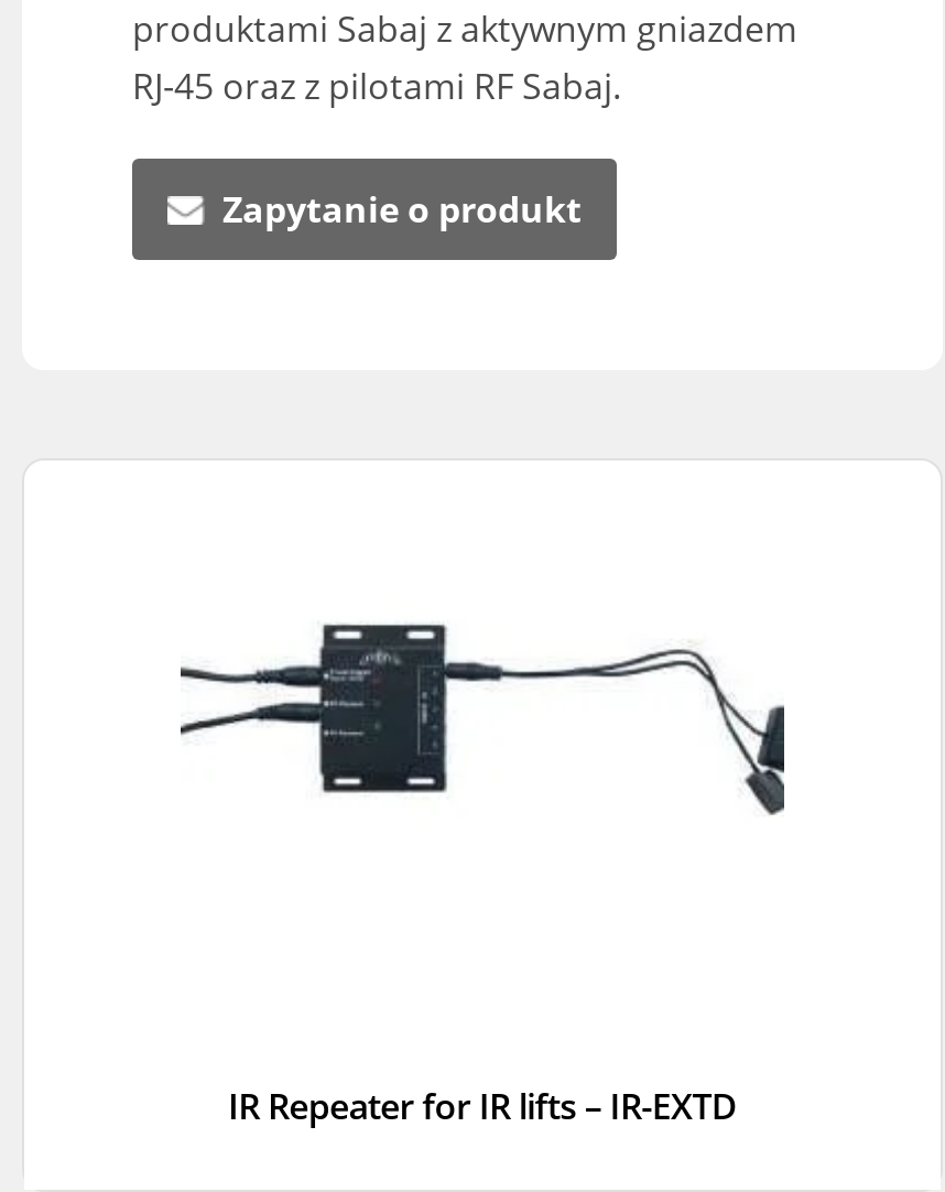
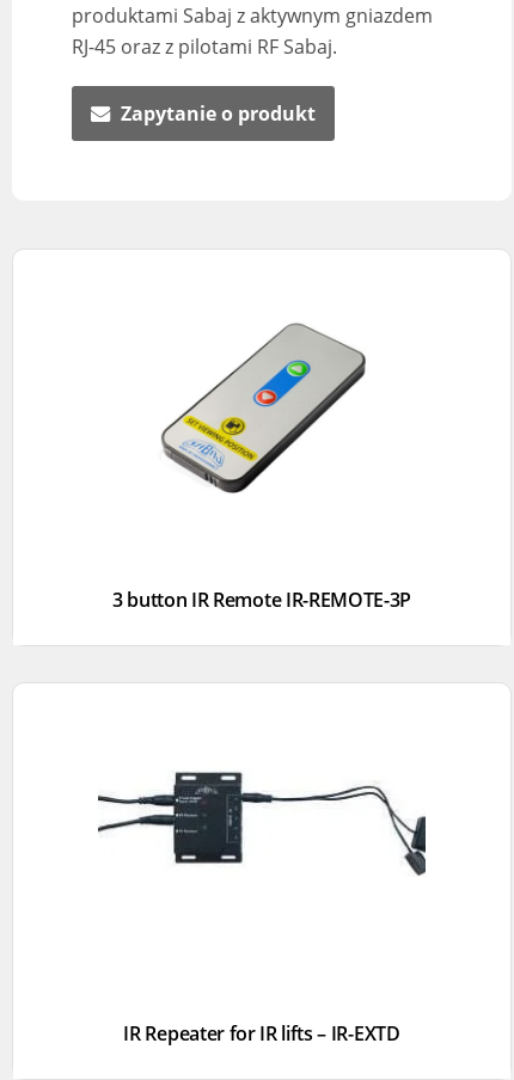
+ 3 button IR Remote IR-REMOTE-3P

+ [image]
